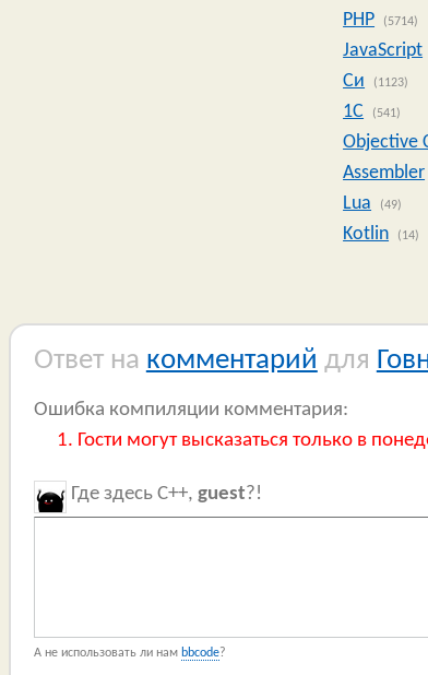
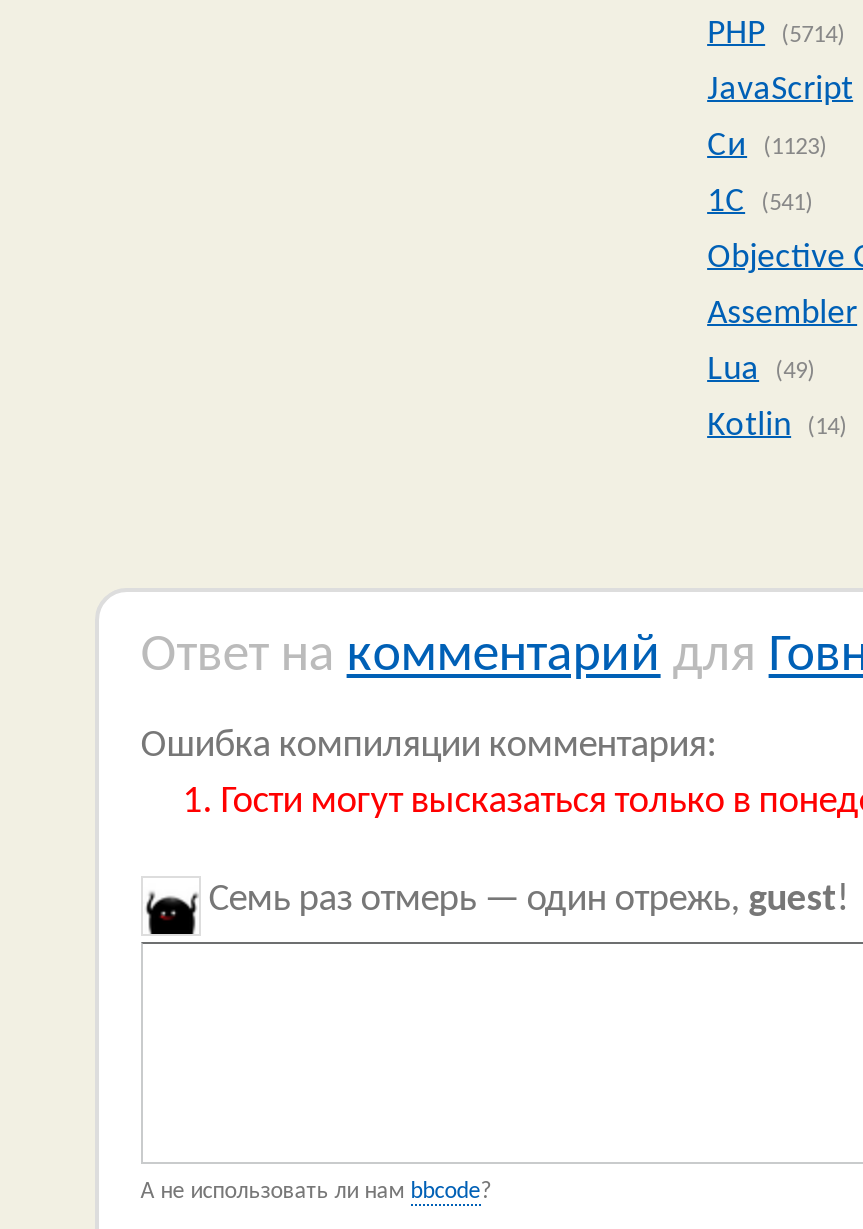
- Где здесь C++, guest?!
+ Семь раз отмерь — один отрежь, guest!
